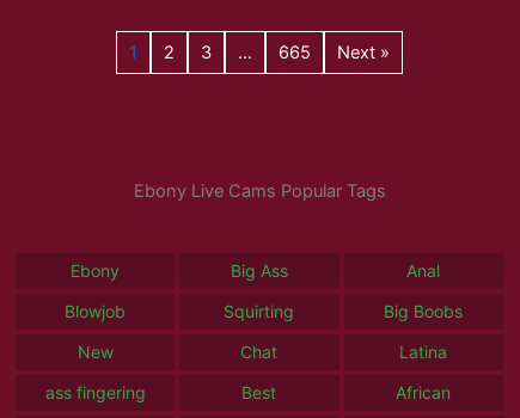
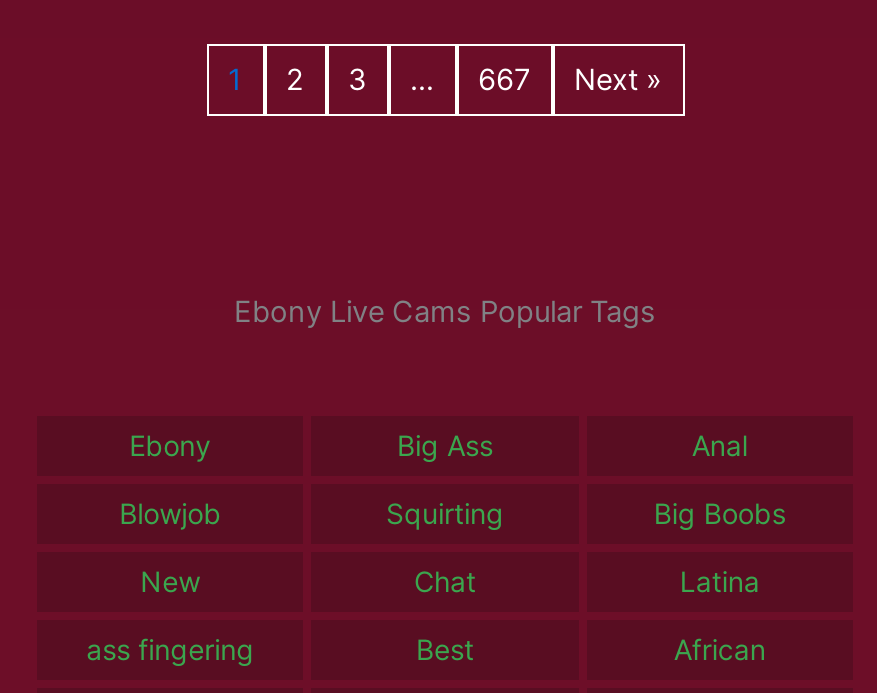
- 665
+ 667
